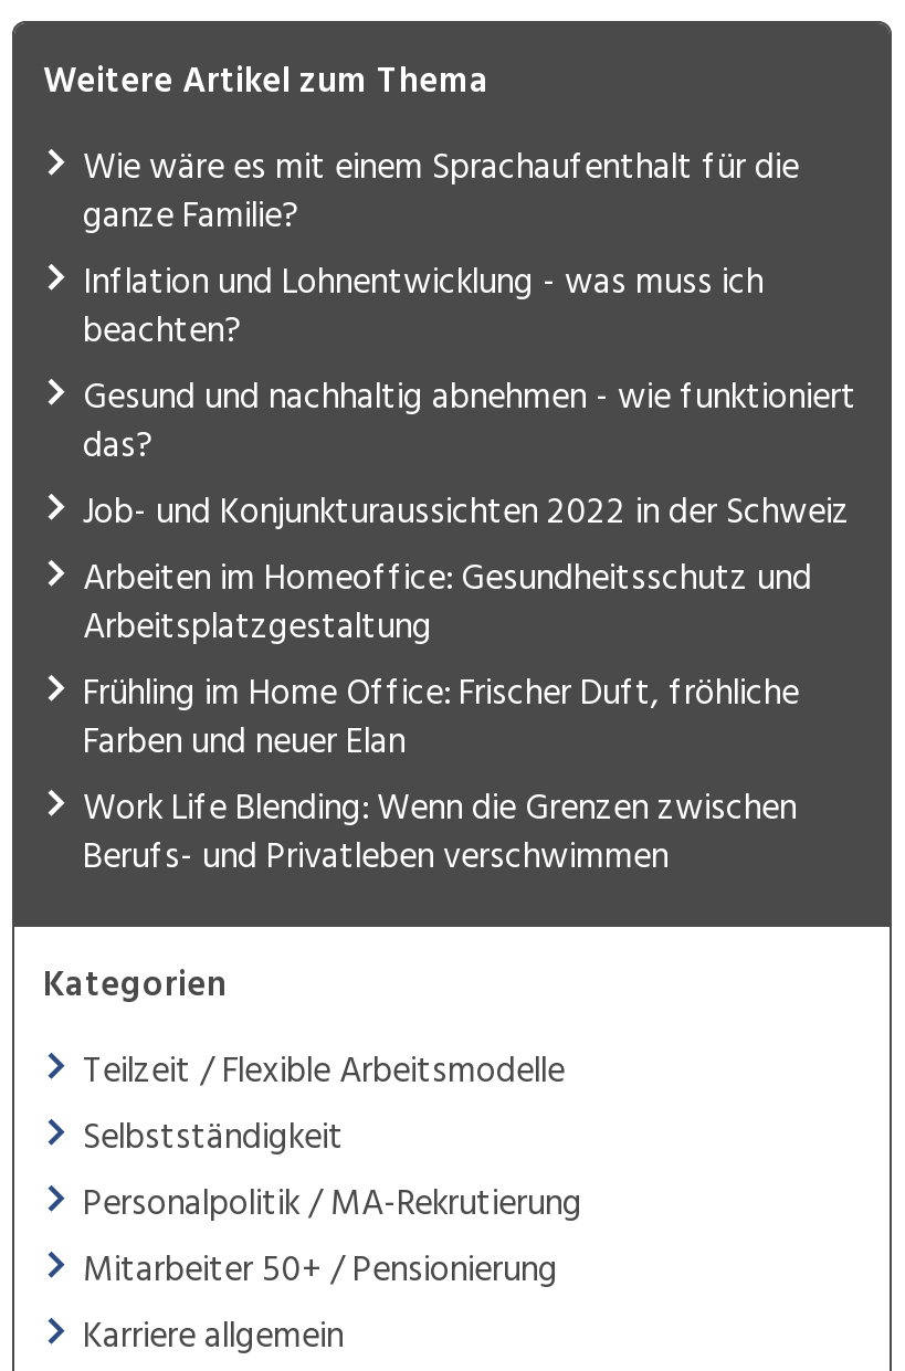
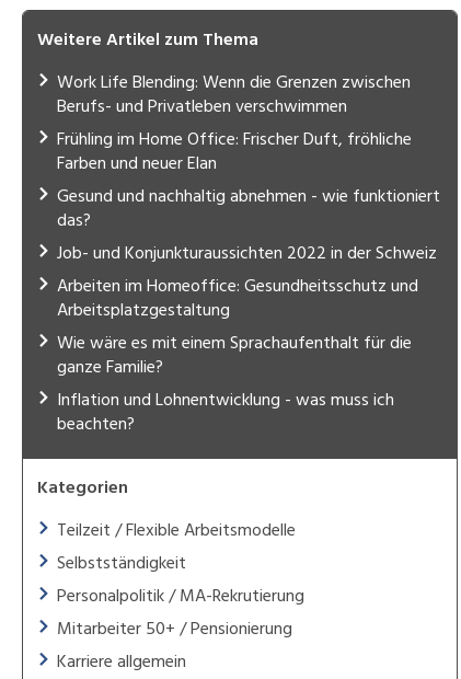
moved down: Wie wäre es mit einem Sprachaufenthalt für die | ganze Familie? | Inflation und Lohnentwicklung - was muss ich | beachten?

moved up: Work Life Blending: Wenn die Grenzen zwischen | Berufs- und Privatleben verschwimmen | Frühling im Home Office: Frischer Duft, fröhliche | Farben und neuer Elan
